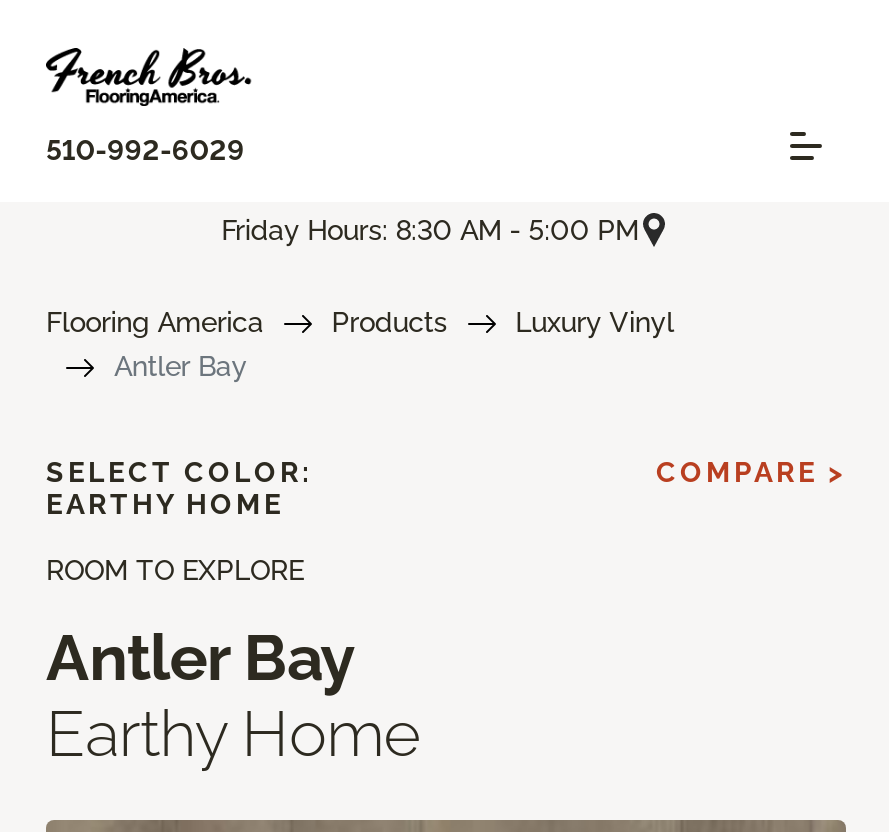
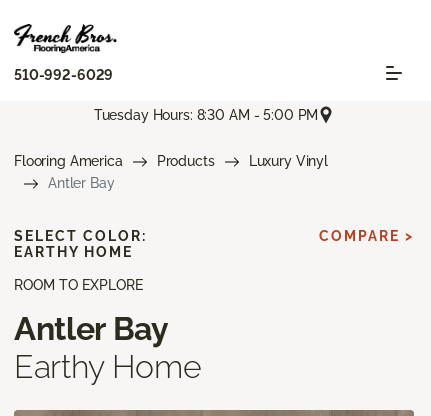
- Friday Hours: 8:30 AM - 5:00 PM
+ Tuesday Hours: 8:30 AM - 5:00 PM
